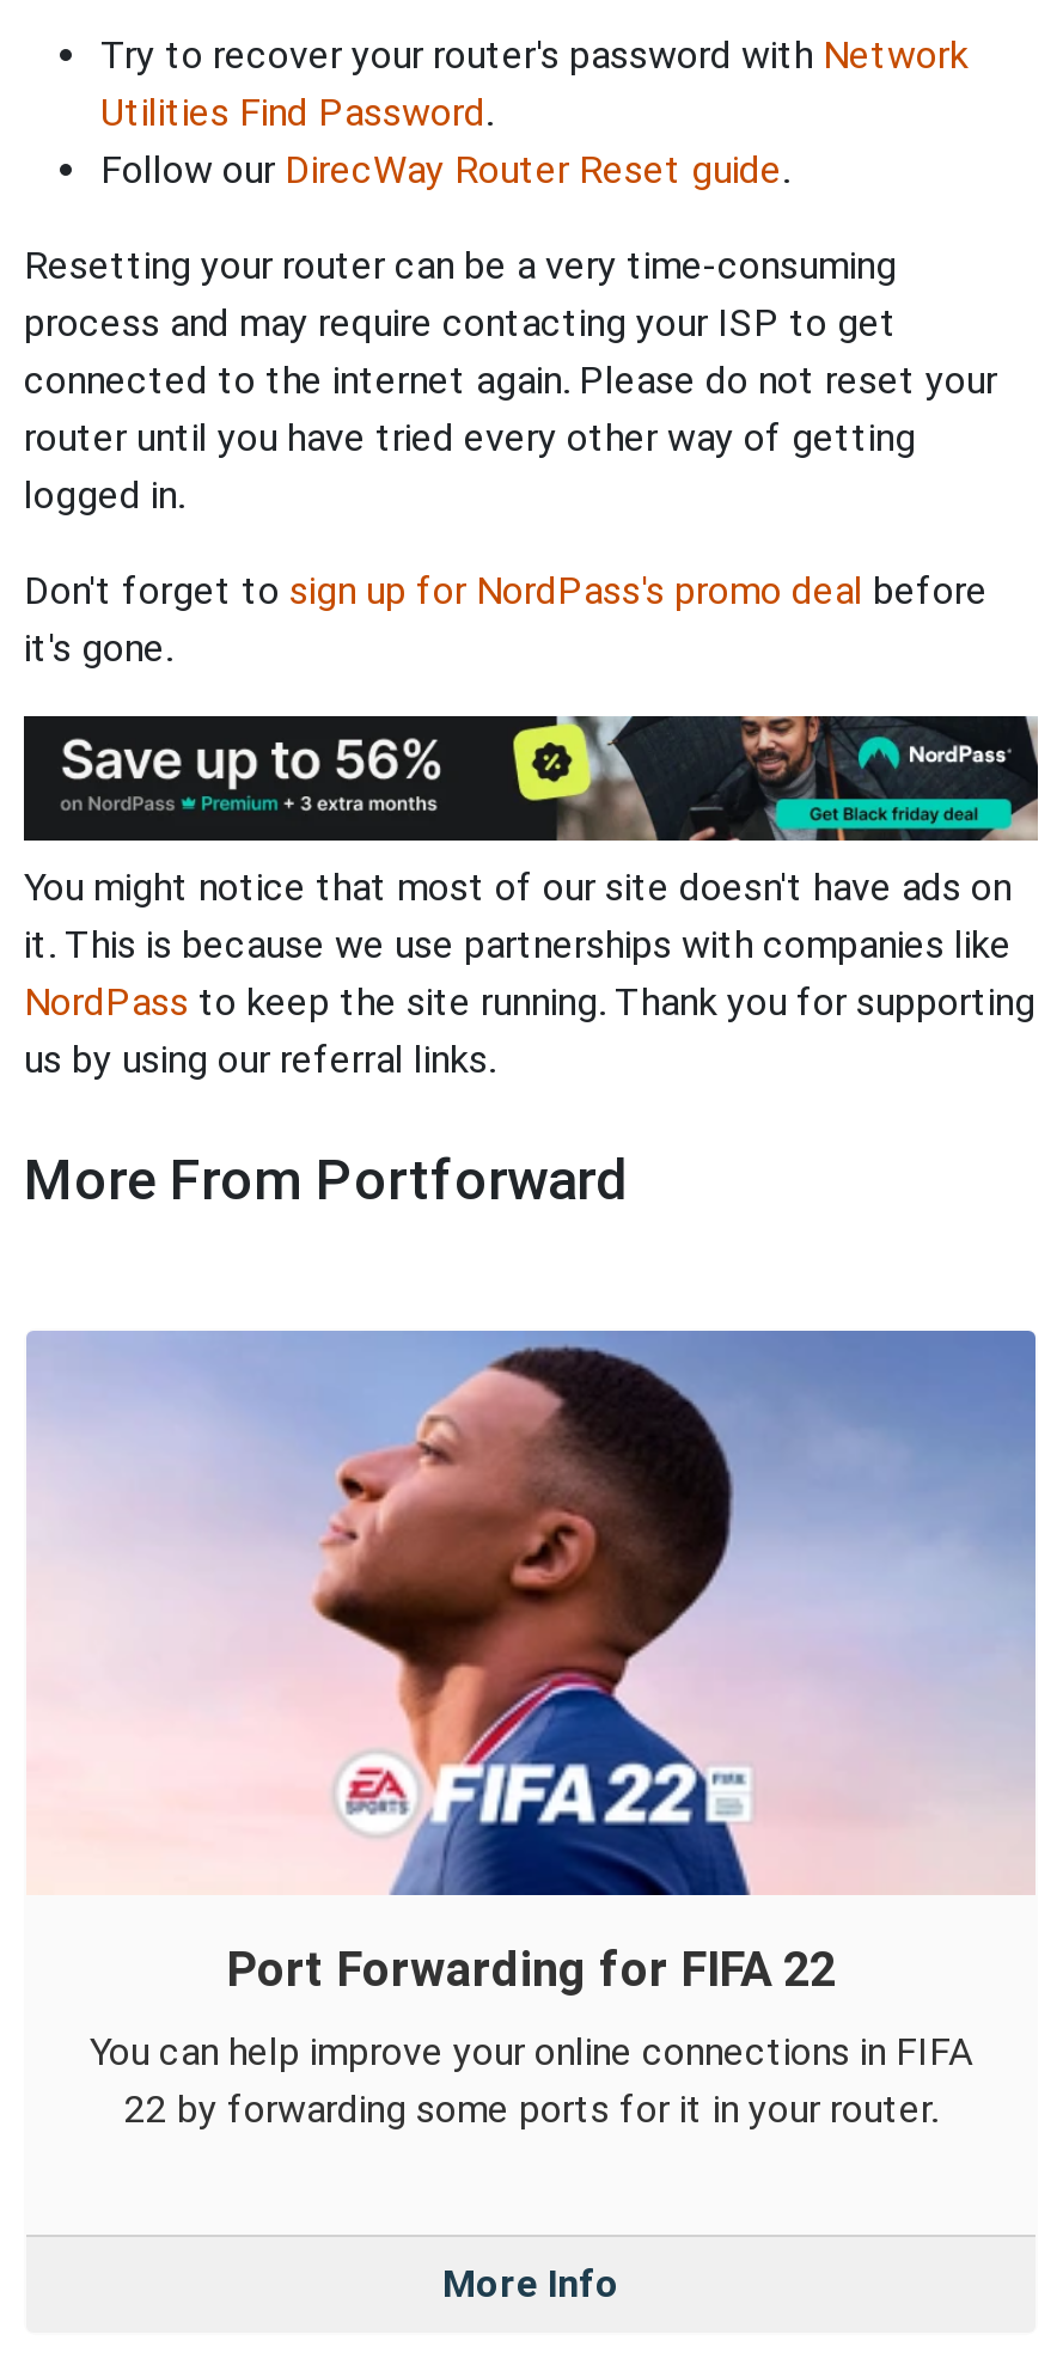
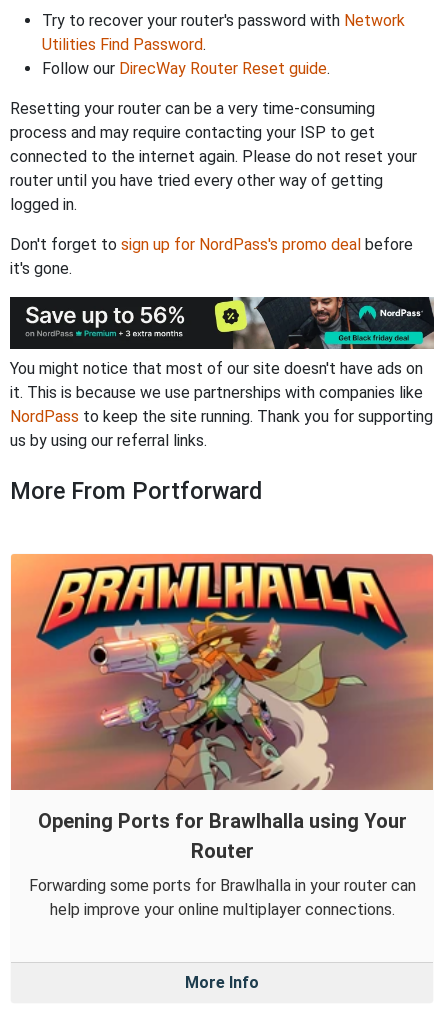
- [image]
- Port Forwarding for FIFA 22
+ [image]
+ Opening Ports for Brawlhalla using Your
+ Router

- You can help improve your online connections in FIFA
- 22 by forwarding some ports for it in your router.
+ Forwarding some ports for Brawlhalla in your router can
+ help improve your online multiplayer connections.
